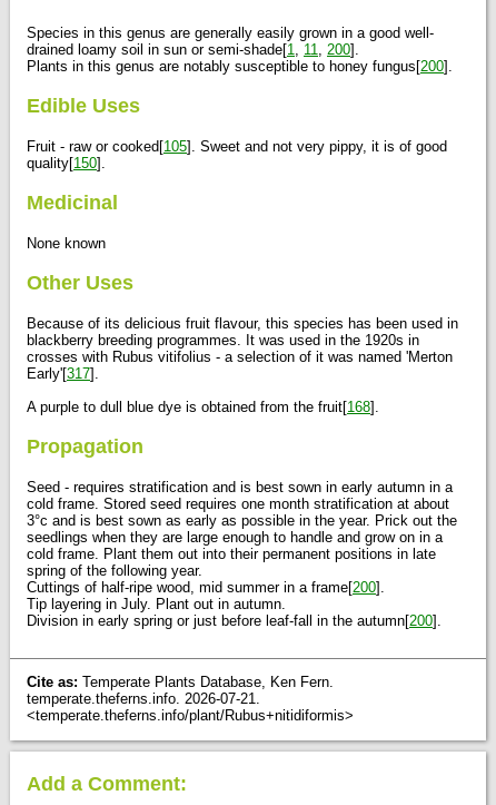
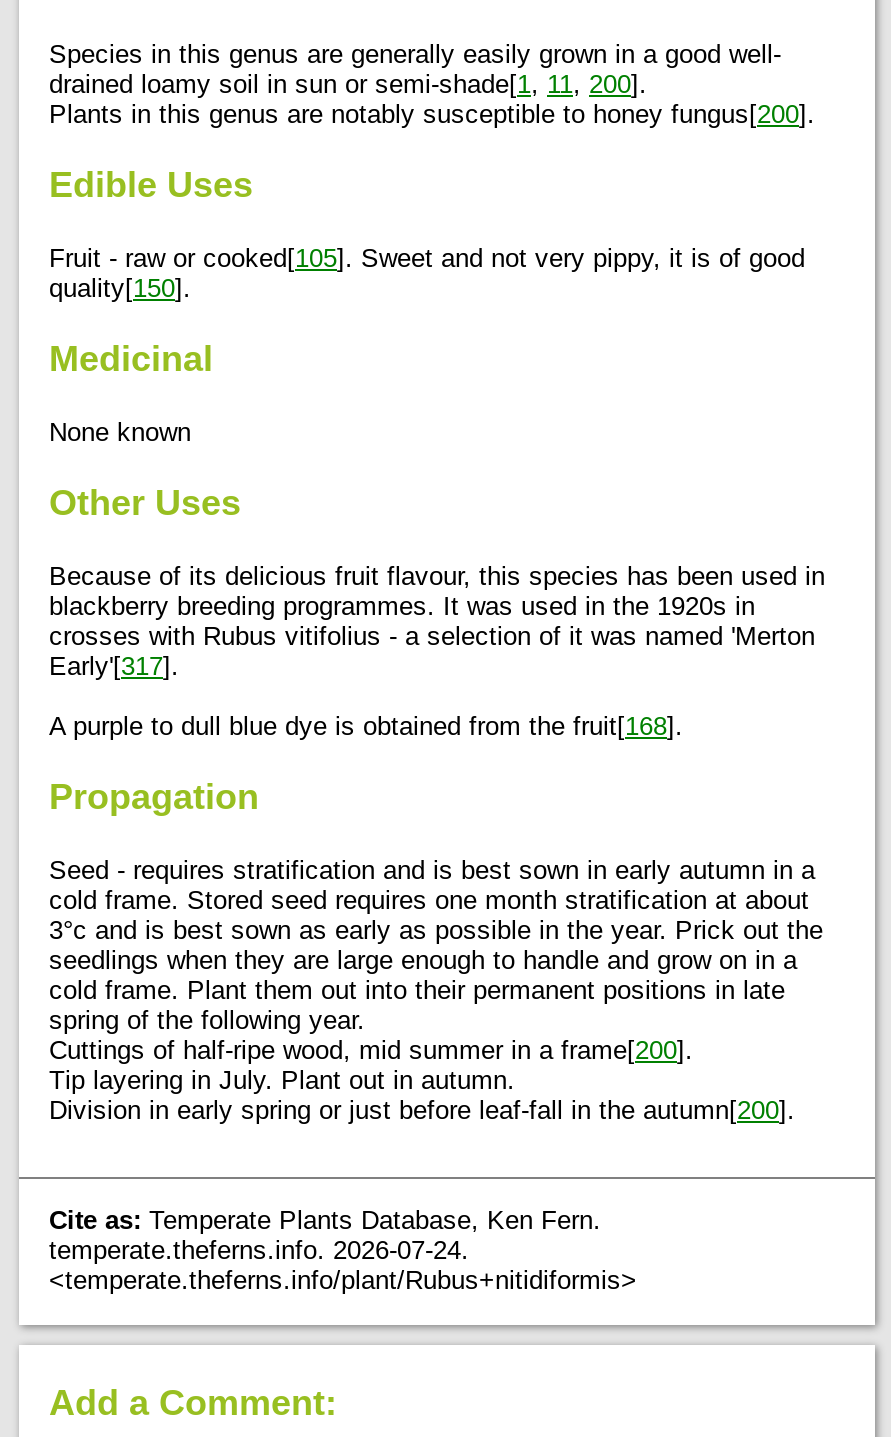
- temperate.theferns.info. 2026-07-21.
+ temperate.theferns.info. 2026-07-24.
